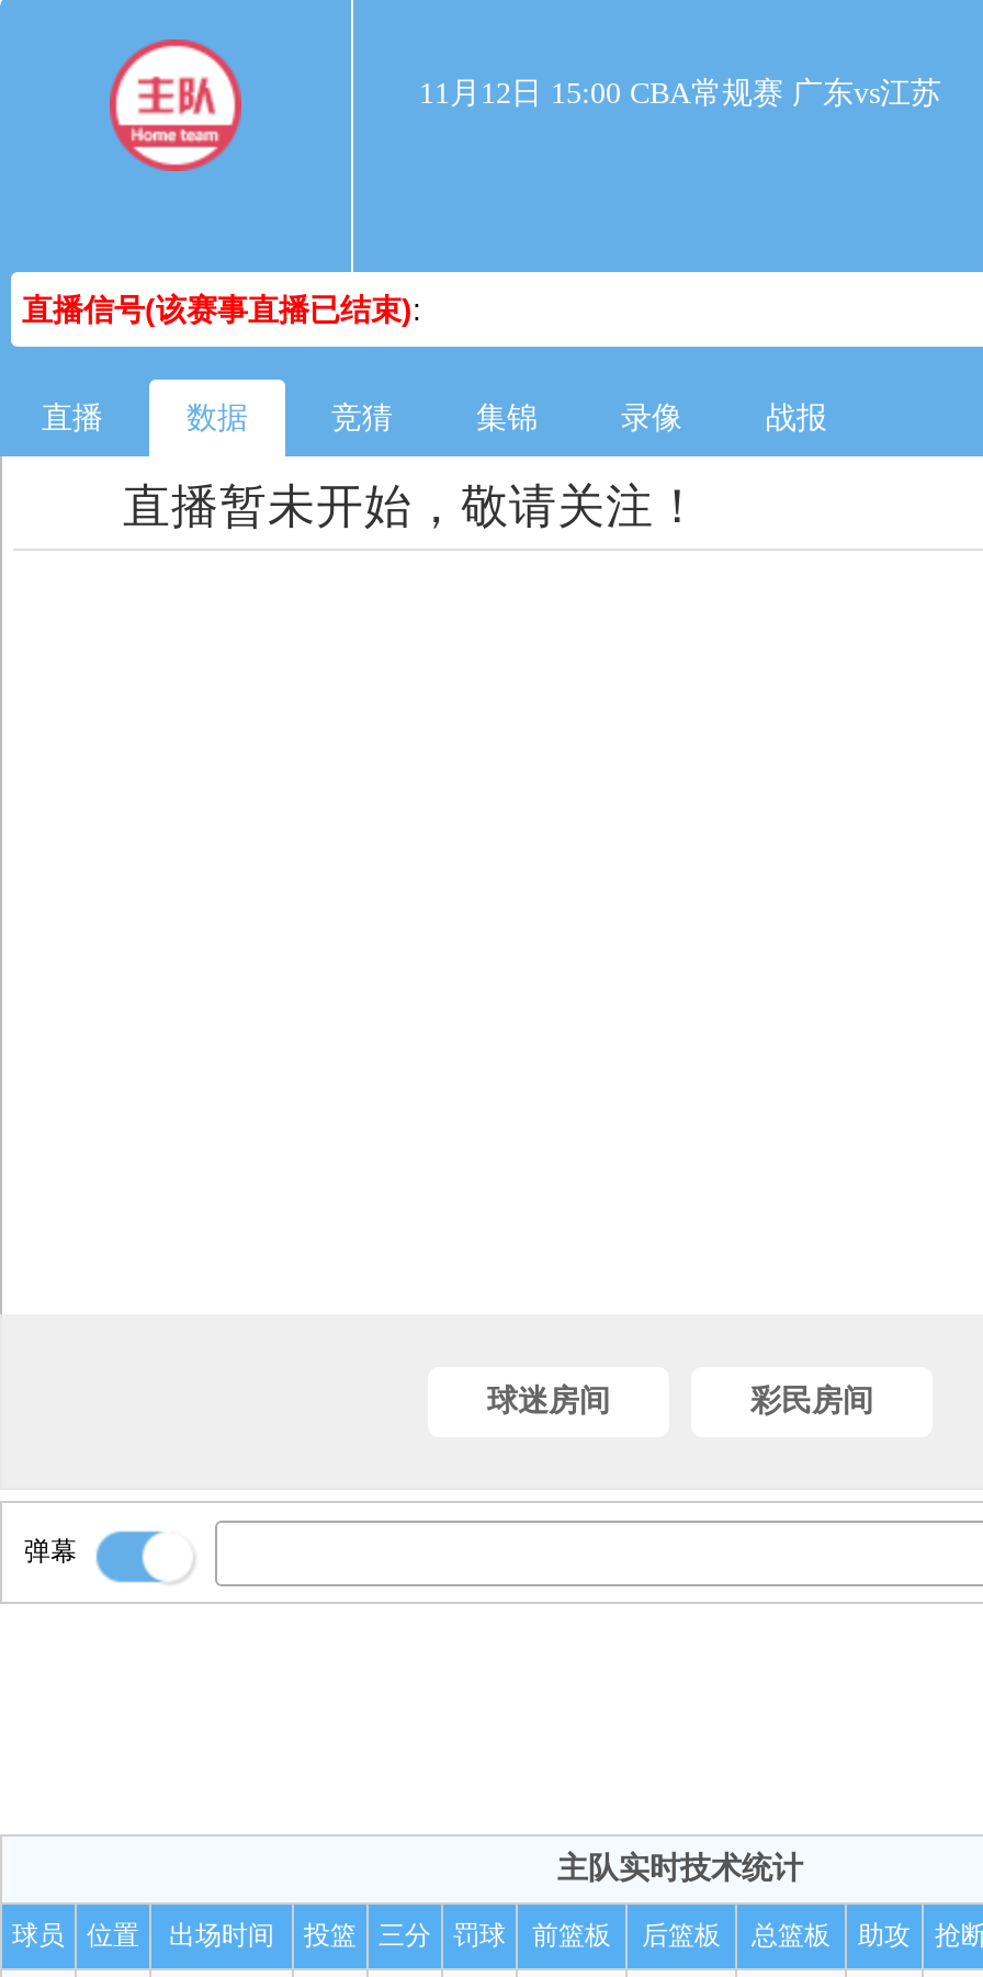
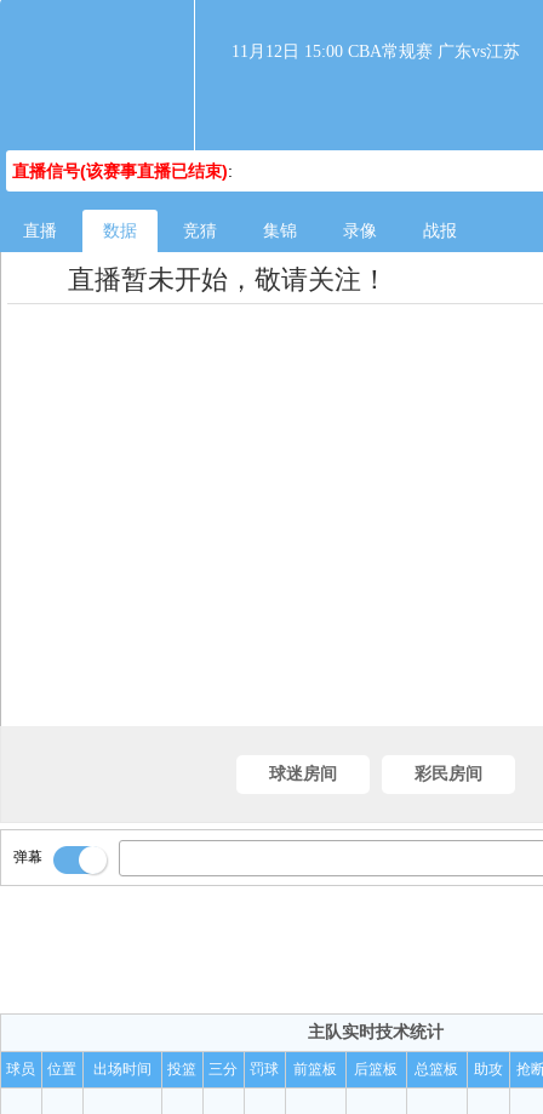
- [image]
